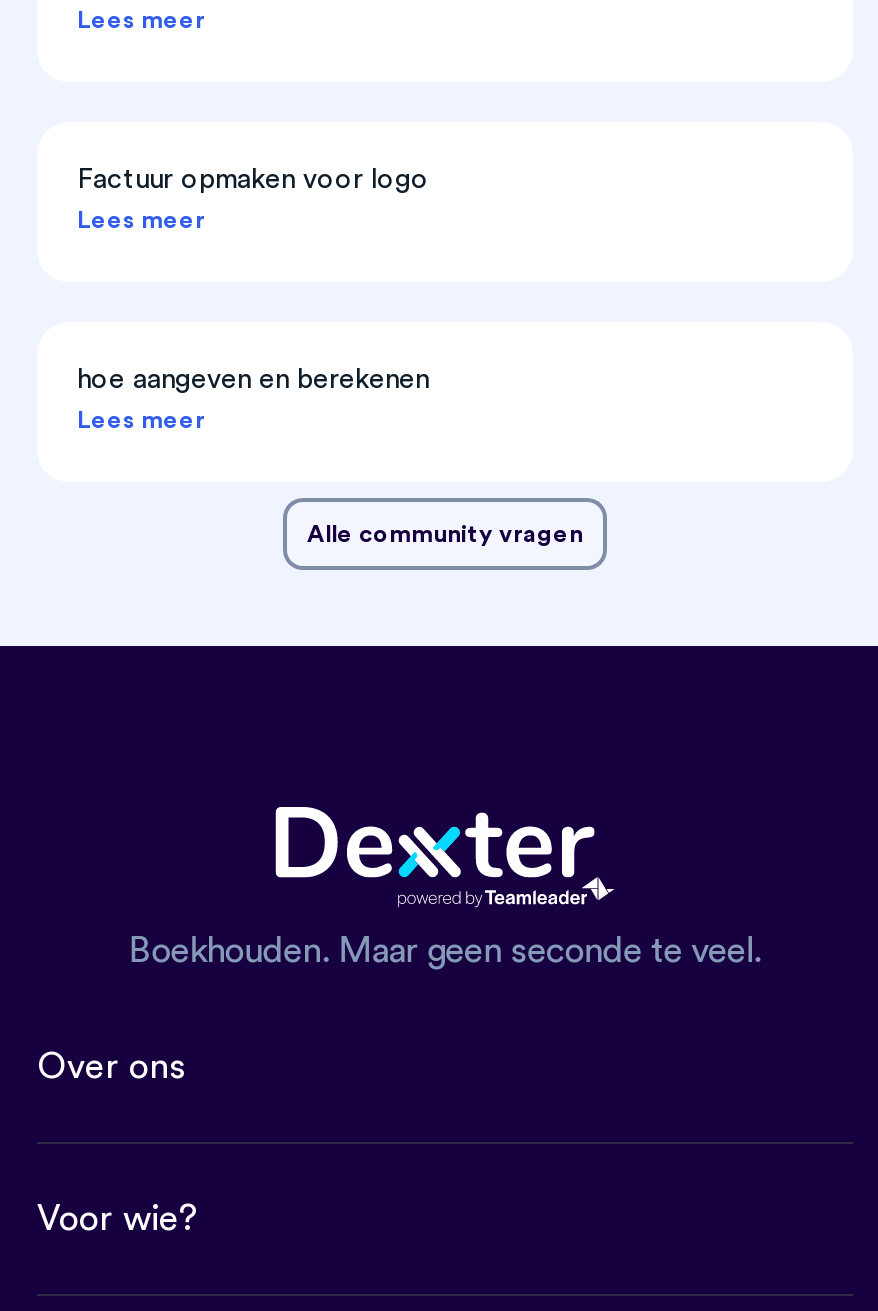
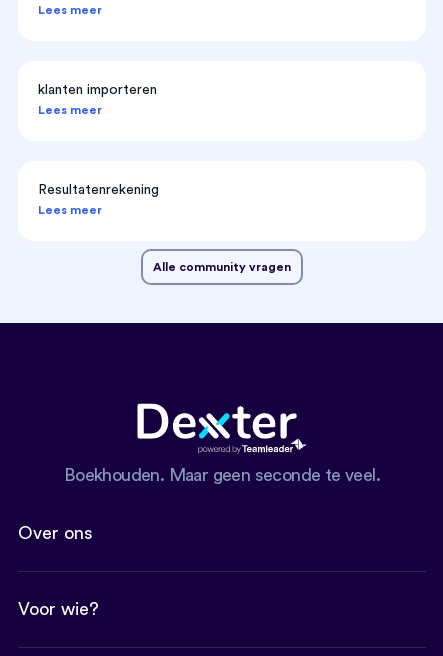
- Factuur opmaken voor logo
+ klanten importeren

- hoe aangeven en berekenen
+ Resultatenrekening
